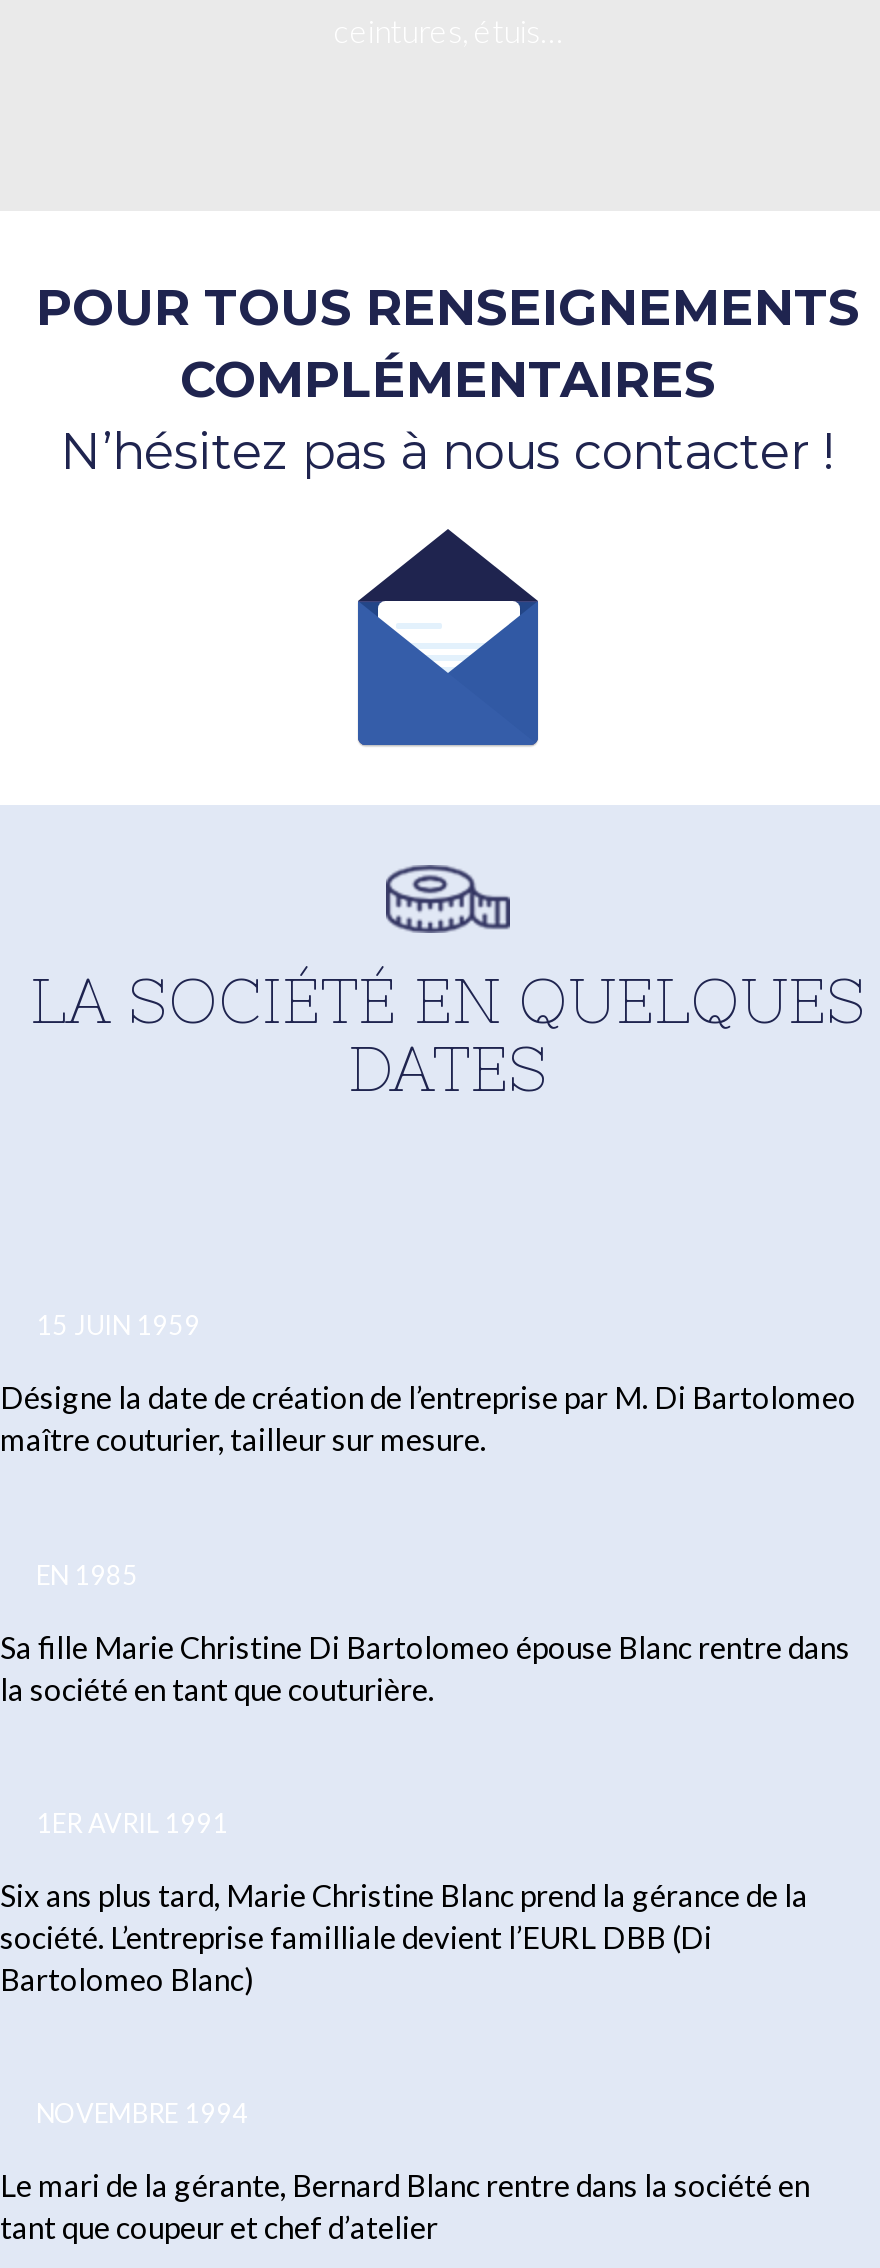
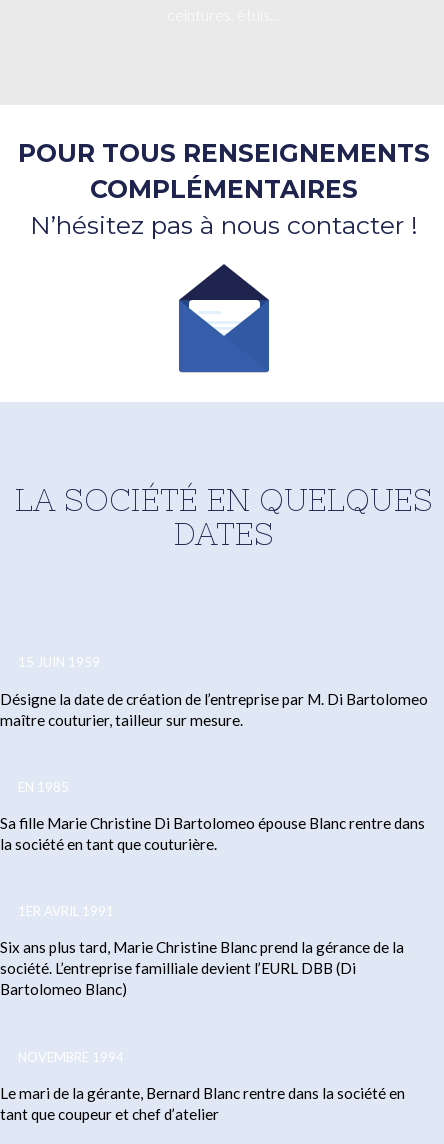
- [image]
